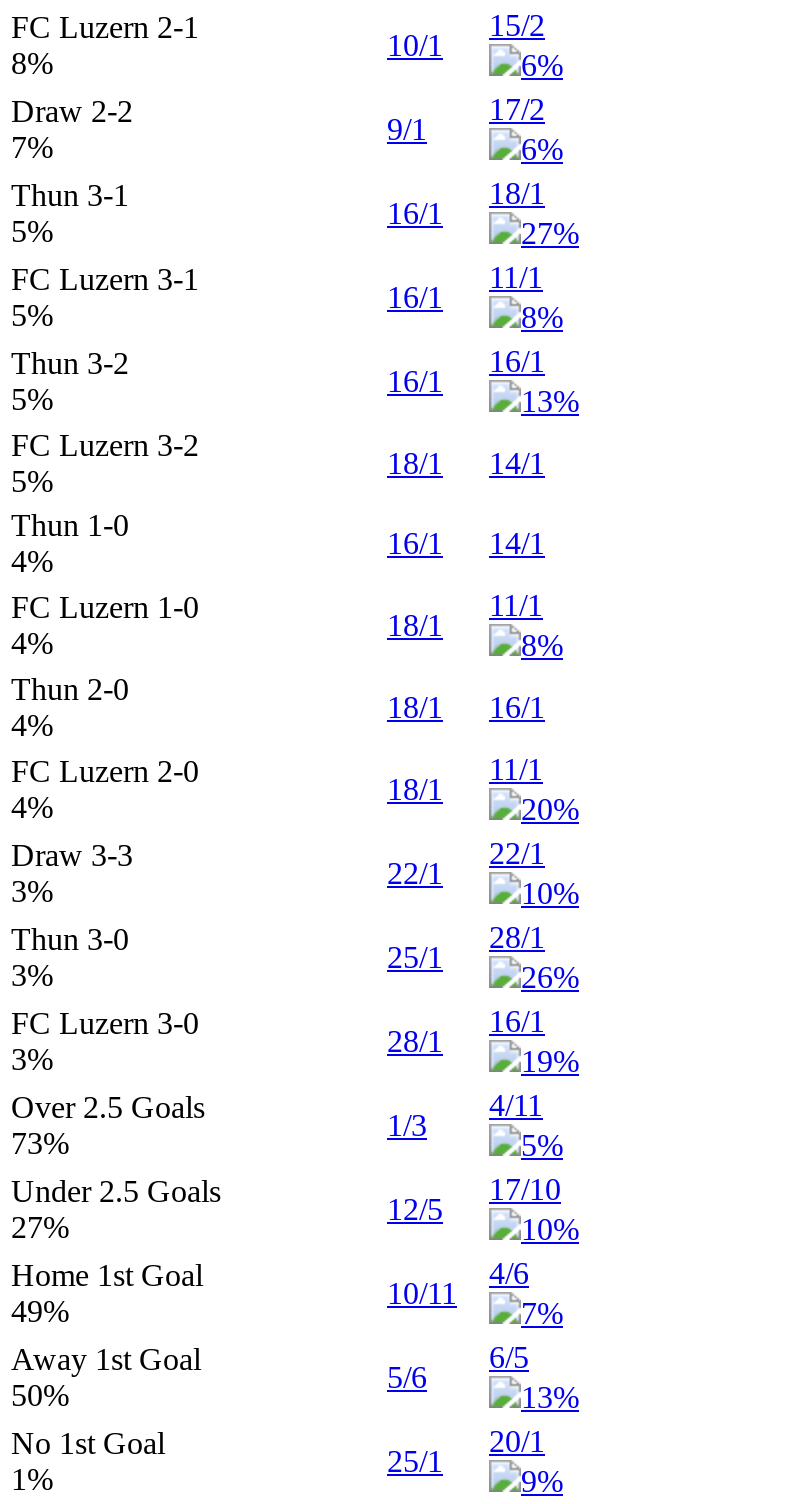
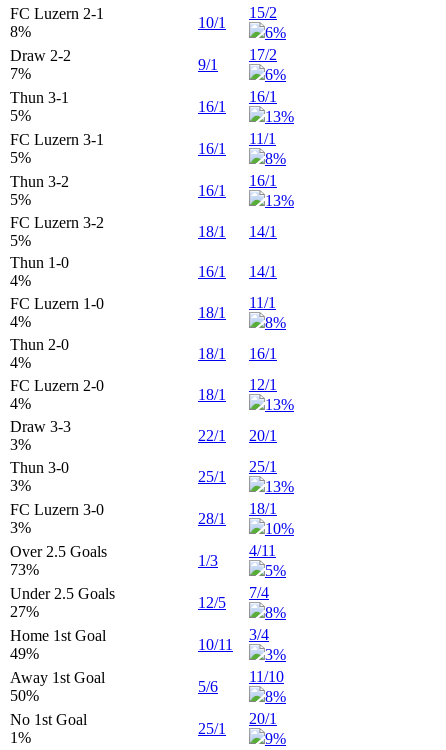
- 18/1
+ 16/1

- 27%
+ 13%

- 11/1
+ 12/1

- 20%
+ 13%

- 22/1
- 10%
+ 20/1

- 28/1
+ 25/1

- 26%
+ 13%

- 16/1
+ 18/1

- 19%
+ 10%

- 17/10
+ 7/4

- 10%
+ 8%

- 4/6
+ 3/4

- 7%
+ 3%

- 6/5
+ 11/10

- 13%
+ 8%
